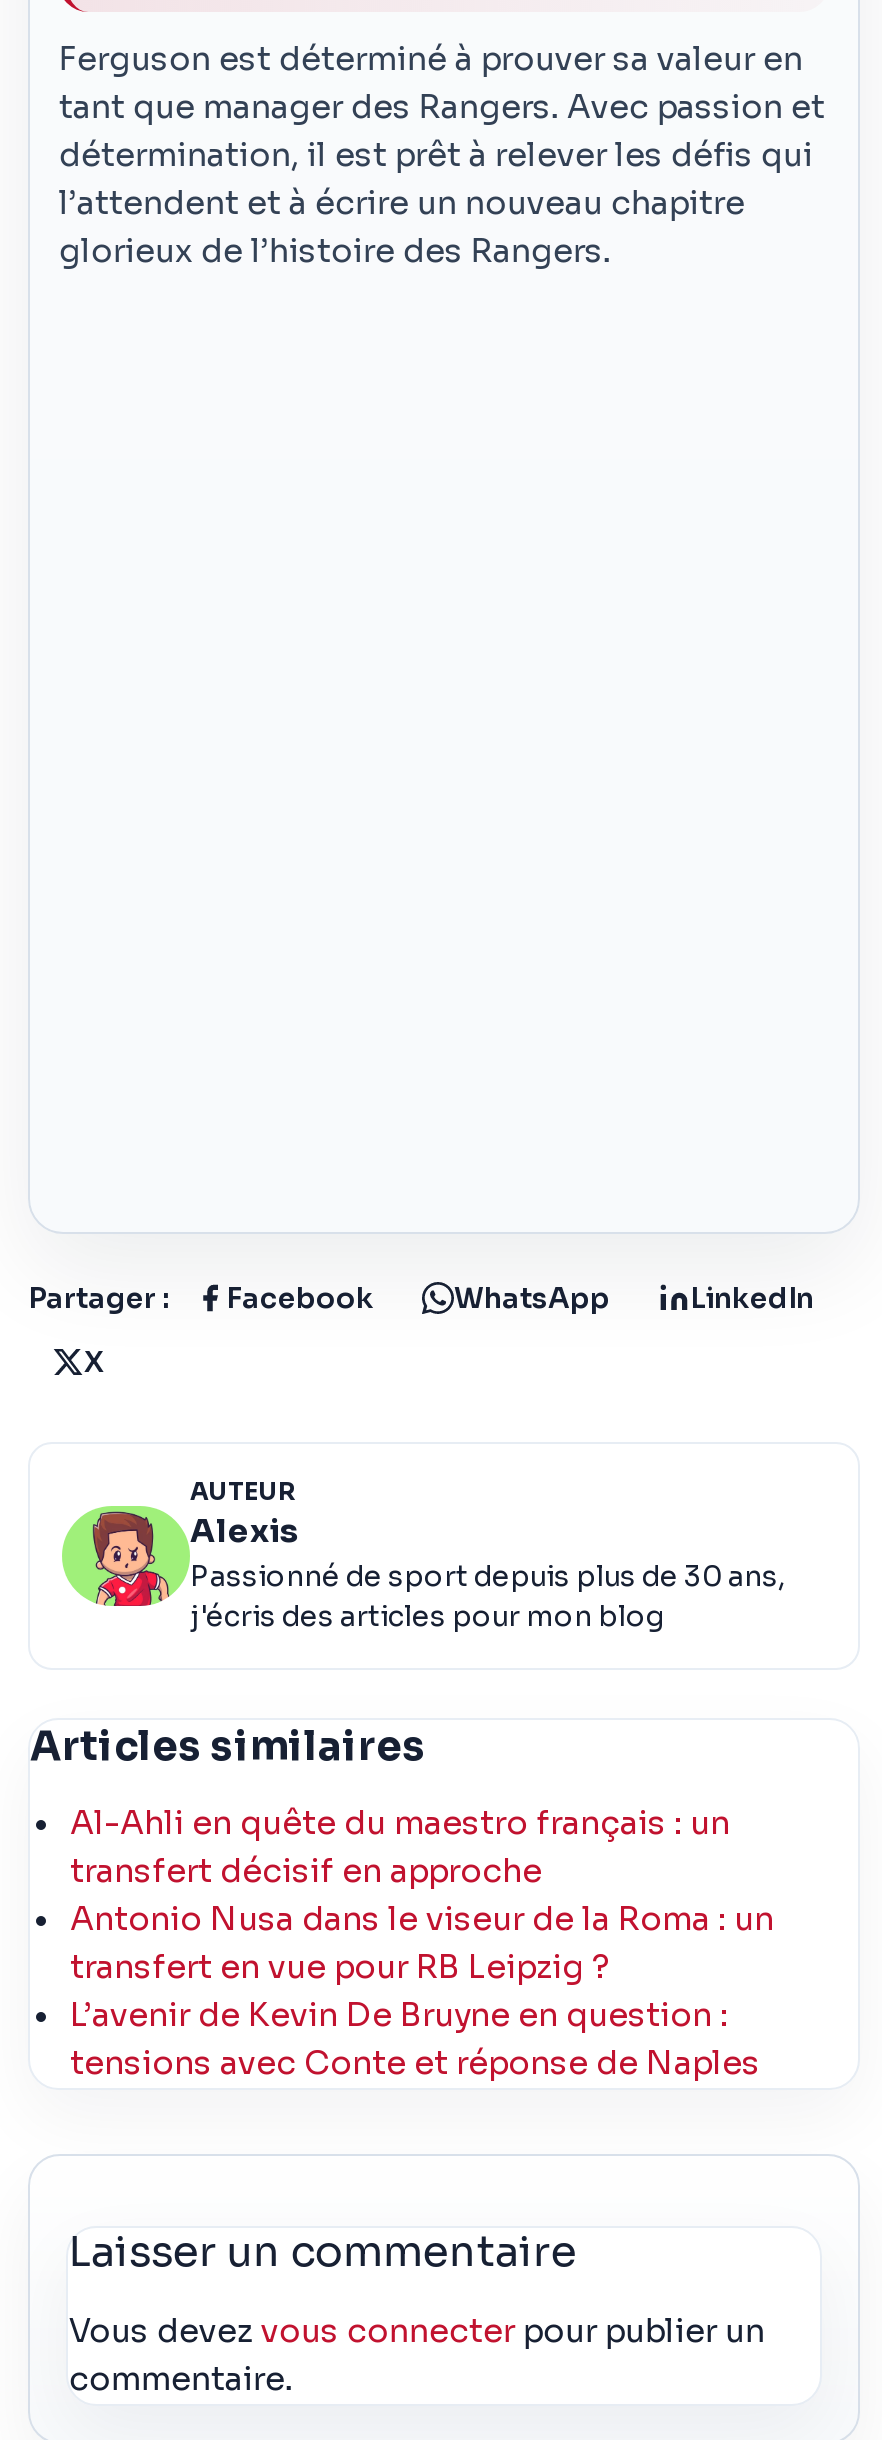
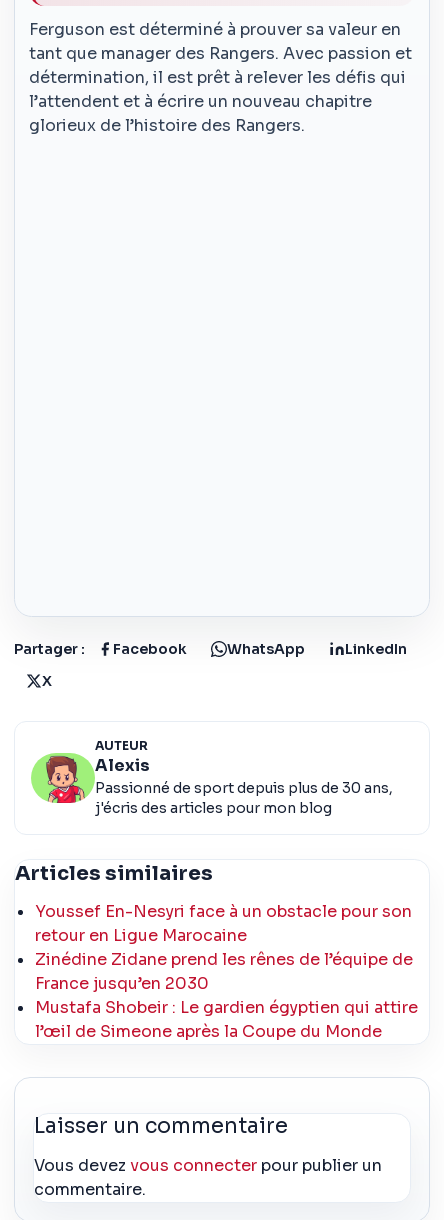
- Al-Ahli en quête du maestro français : un
- transfert décisif en approche
- Antonio Nusa dans le viseur de la Roma : un
- transfert en vue pour RB Leipzig ?
- L’avenir de Kevin De Bruyne en question :
- tensions avec Conte et réponse de Naples
+ Youssef En-Nesyri face à un obstacle pour son
+ retour en Ligue Marocaine
+ Zinédine Zidane prend les rênes de l’équipe de
+ France jusqu’en 2030
+ Mustafa Shobeir : Le gardien égyptien qui attire
+ l’œil de Simeone après la Coupe du Monde
